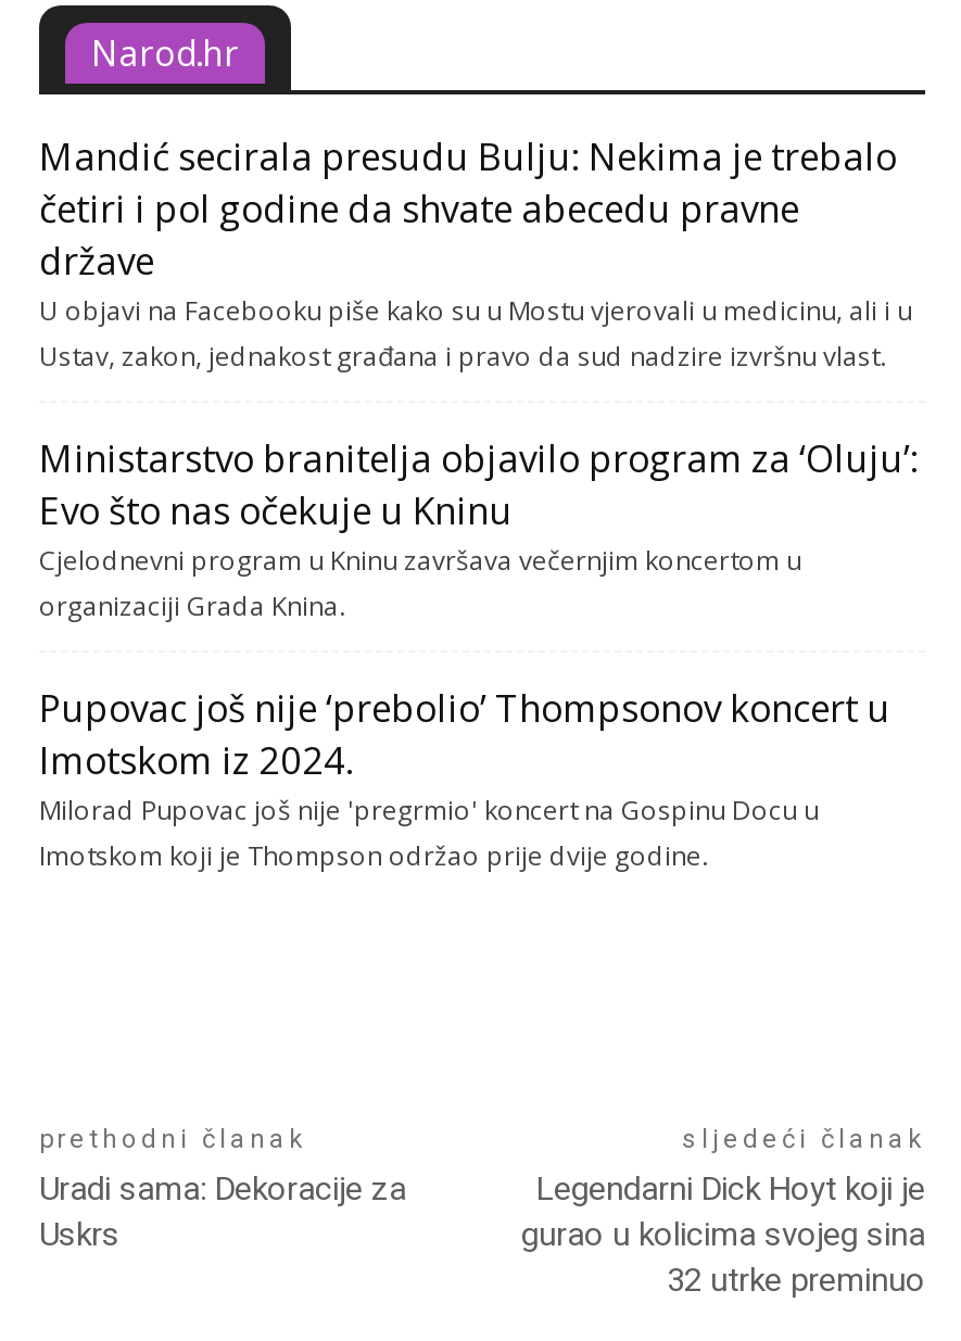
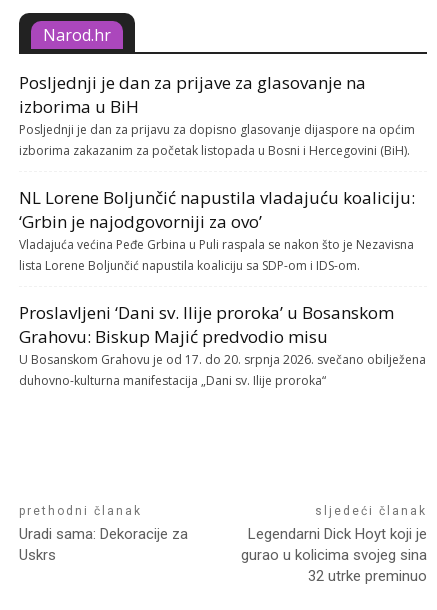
- Mandić secirala presudu Bulju: Nekima je trebalo
- četiri i pol godine da shvate abecedu pravne
- države
- U objavi na Facebooku piše kako su u Mostu vjerovali u medicinu, ali i u
- Ustav, zakon, jednakost građana i pravo da sud nadzire izvršnu vlast.
+ Posljednji je dan za prijave za glasovanje na
+ izborima u BiH
+ Posljednji je dan za prijavu za dopisno glasovanje dijaspore na općim
+ izborima zakazanim za početak listopada u Bosni i Hercegovini (BiH).

- Ministarstvo branitelja objavilo program za ‘Oluju’:
- Evo što nas očekuje u Kninu
- Cjelodnevni program u Kninu završava večernjim koncertom u
- organizaciji Grada Knina.
+ NL Lorene Boljunčić napustila vladajuću koaliciju:
+ ‘Grbin je najodgovorniji za ovo’
+ Vladajuća većina Peđe Grbina u Puli raspala se nakon što je Nezavisna
+ lista Lorene Boljunčić napustila koaliciju sa SDP-om i IDS-om.

- Pupovac još nije ‘prebolio’ Thompsonov koncert u
- Imotskom iz 2024.
- Milorad Pupovac još nije 'pregrmio' koncert na Gospinu Docu u
- Imotskom koji je Thompson održao prije dvije godine.
+ Proslavljeni ‘Dani sv. Ilije proroka’ u Bosanskom
+ Grahovu: Biskup Majić predvodio misu
+ U Bosanskom Grahovu je od 17. do 20. srpnja 2026. svečano obilježena
+ duhovno-kulturna manifestacija „Dani sv. Ilije proroka“
